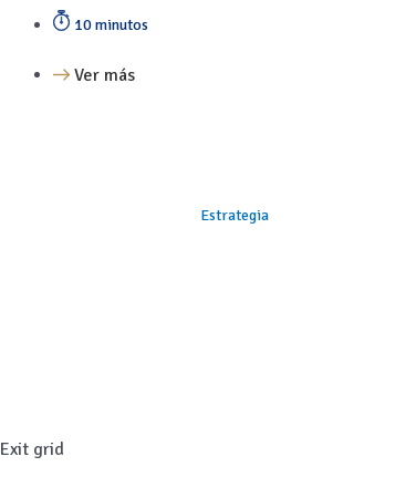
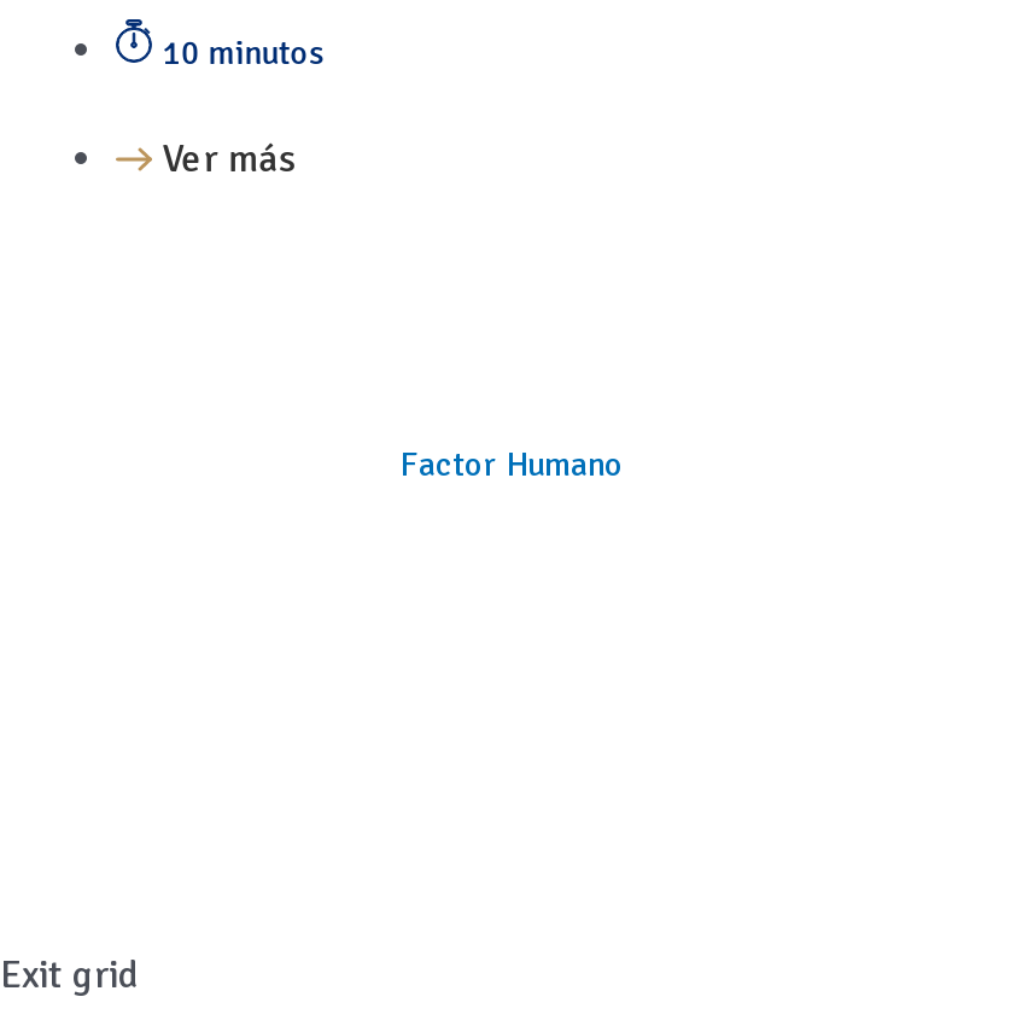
- Estrategia
+ Factor Humano
